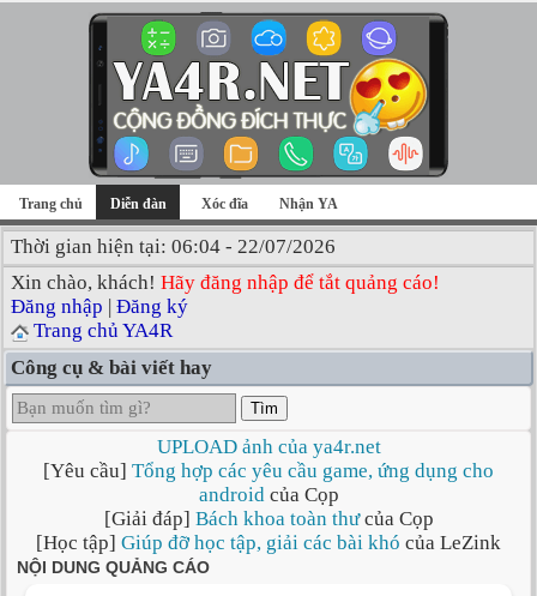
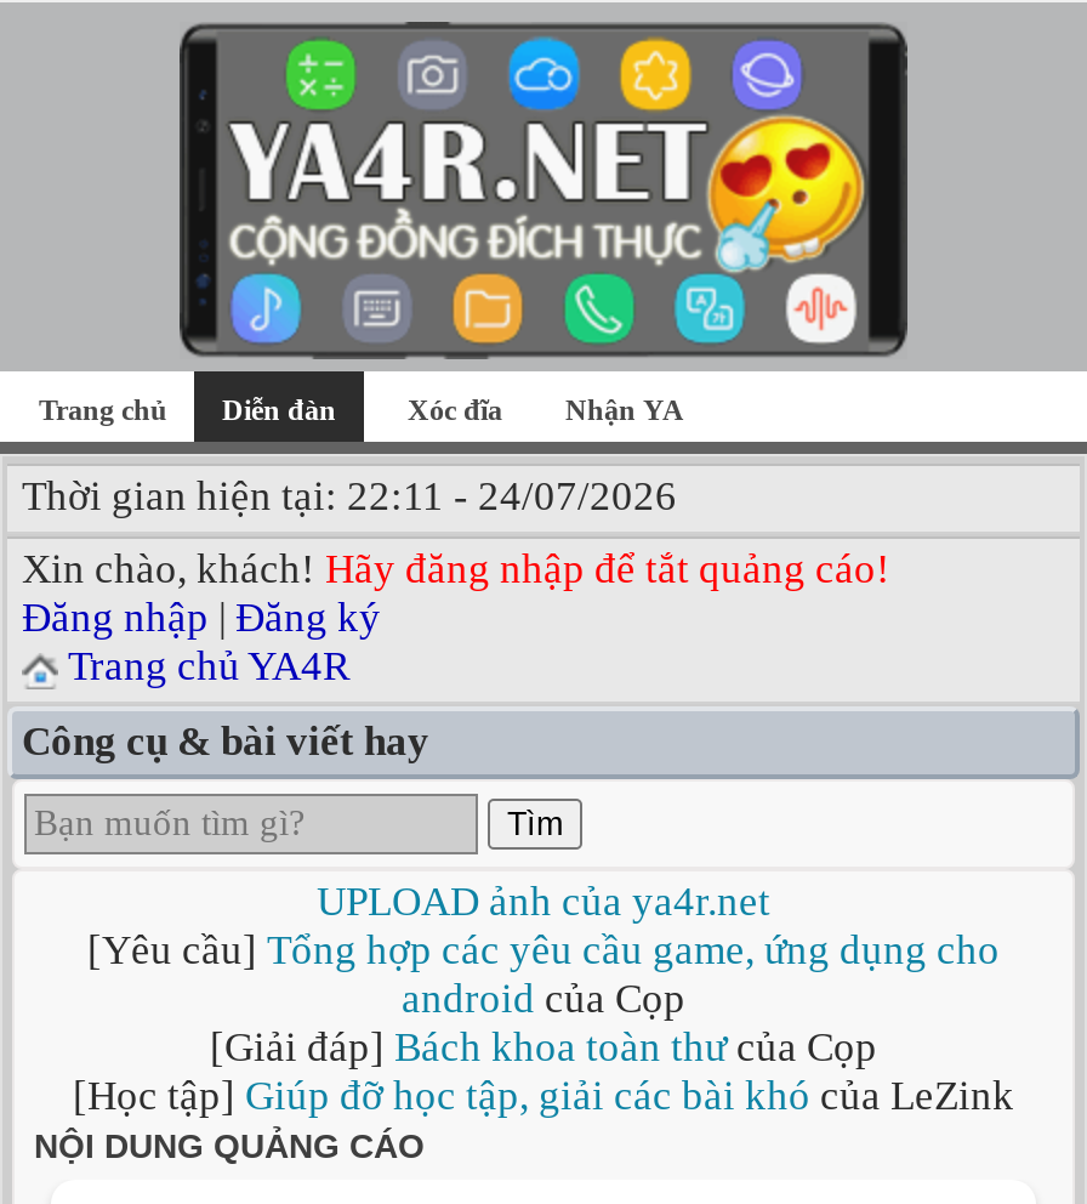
- Thời gian hiện tại: 06:04 - 22/07/2026
+ Thời gian hiện tại: 22:11 - 24/07/2026
